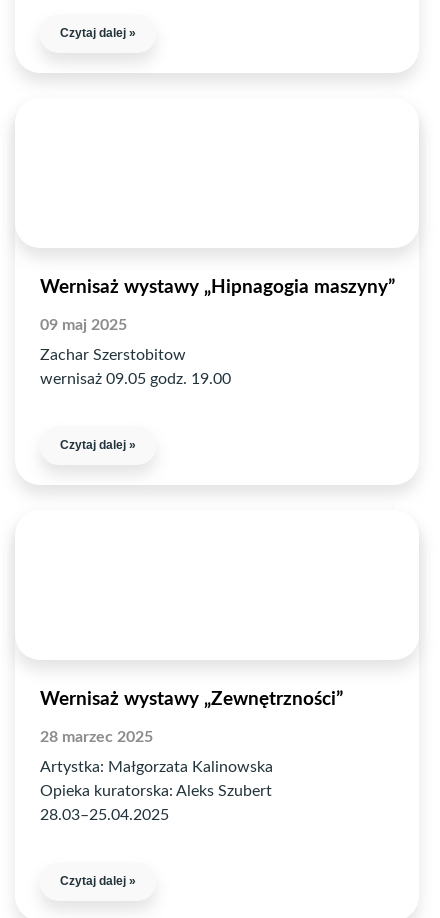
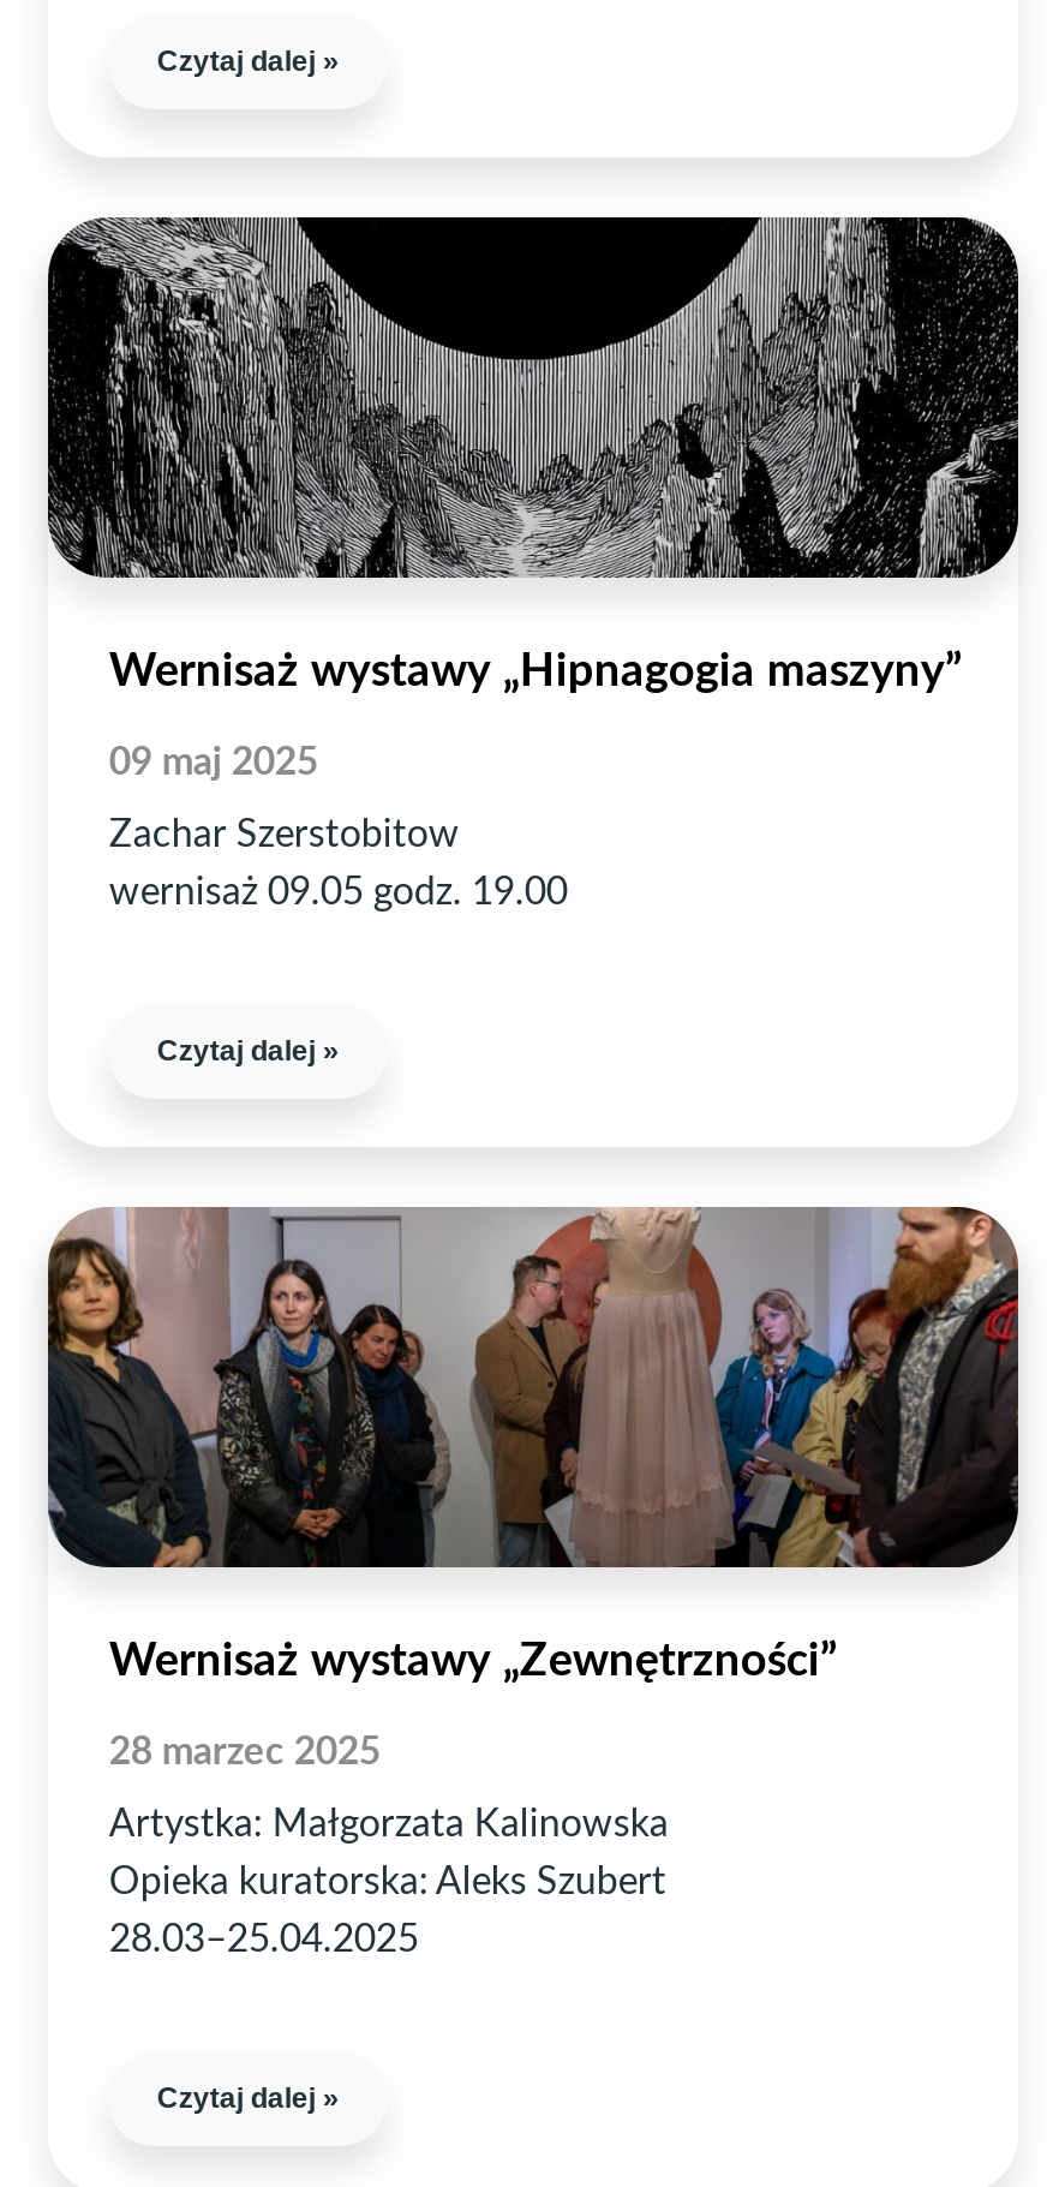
+ [image]

+ [image]
